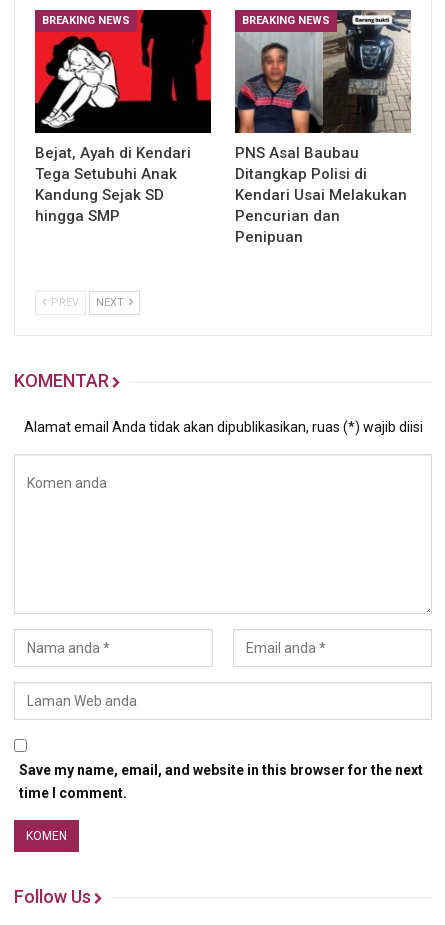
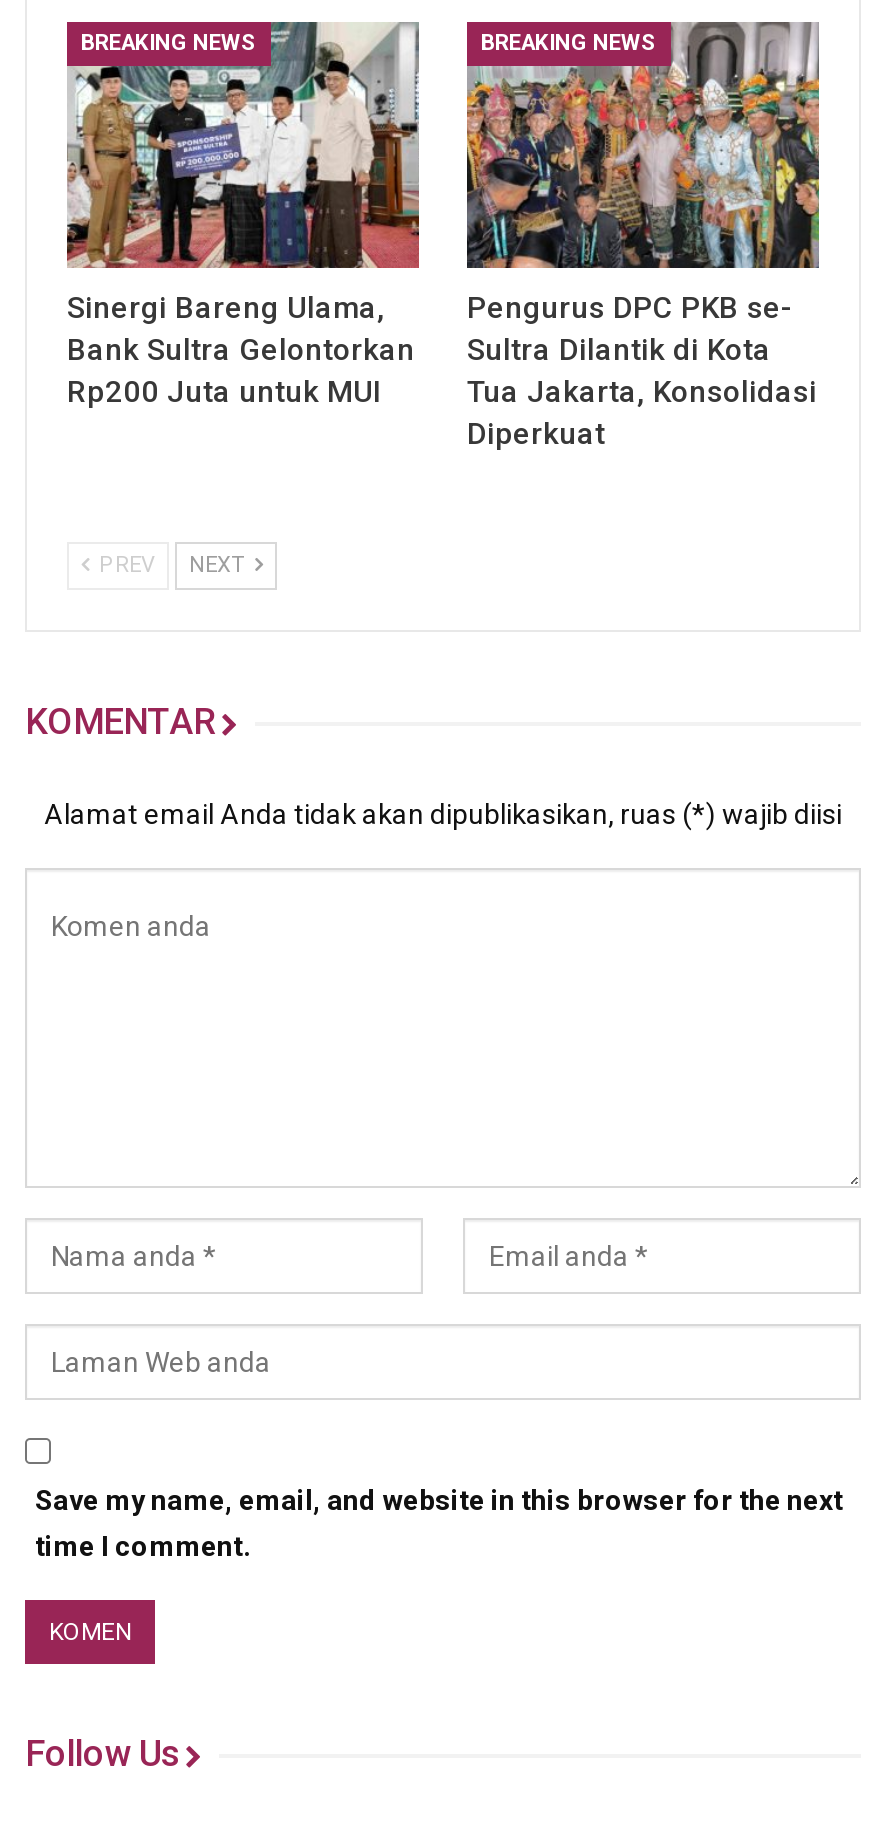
- [image]
- Bejat, Ayah di Kendari
- Tega Setubuhi Anak
- Kandung Sejak SD
- hingga SMP
+ [image]
+ Sinergi Bareng Ulama,
+ Bank Sultra Gelontorkan
+ Rp200 Juta untuk MUI

- [image]
- PNS Asal Baubau
- Ditangkap Polisi di
- Kendari Usai Melakukan
- Pencurian dan
- Penipuan
+ [image]
+ Pengurus DPC PKB se-
+ Sultra Dilantik di Kota
+ Tua Jakarta, Konsolidasi
+ Diperkuat
